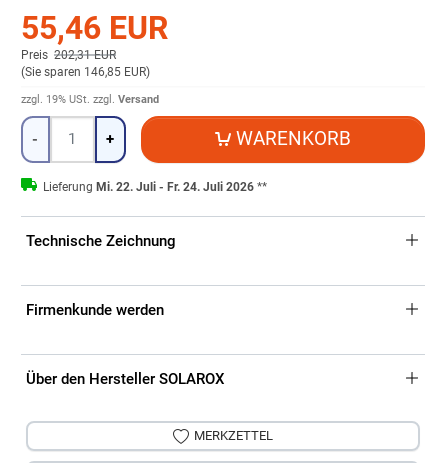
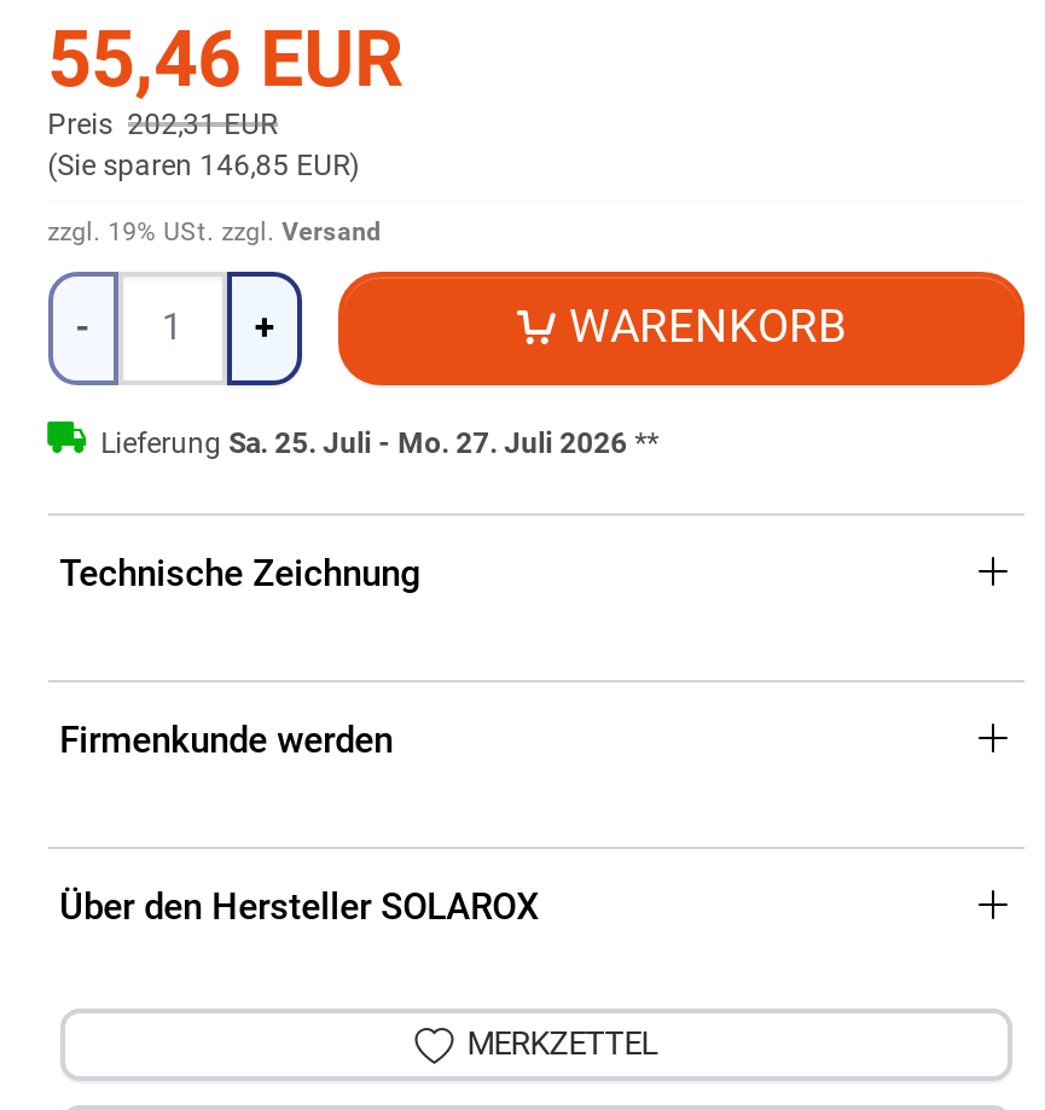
- Lieferung Mi. 22. Juli - Fr. 24. Juli 2026 **
+ Lieferung Sa. 25. Juli - Mo. 27. Juli 2026 **
